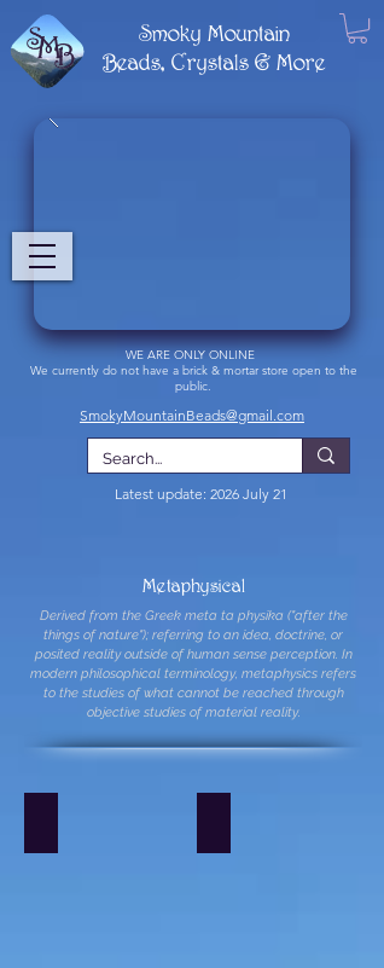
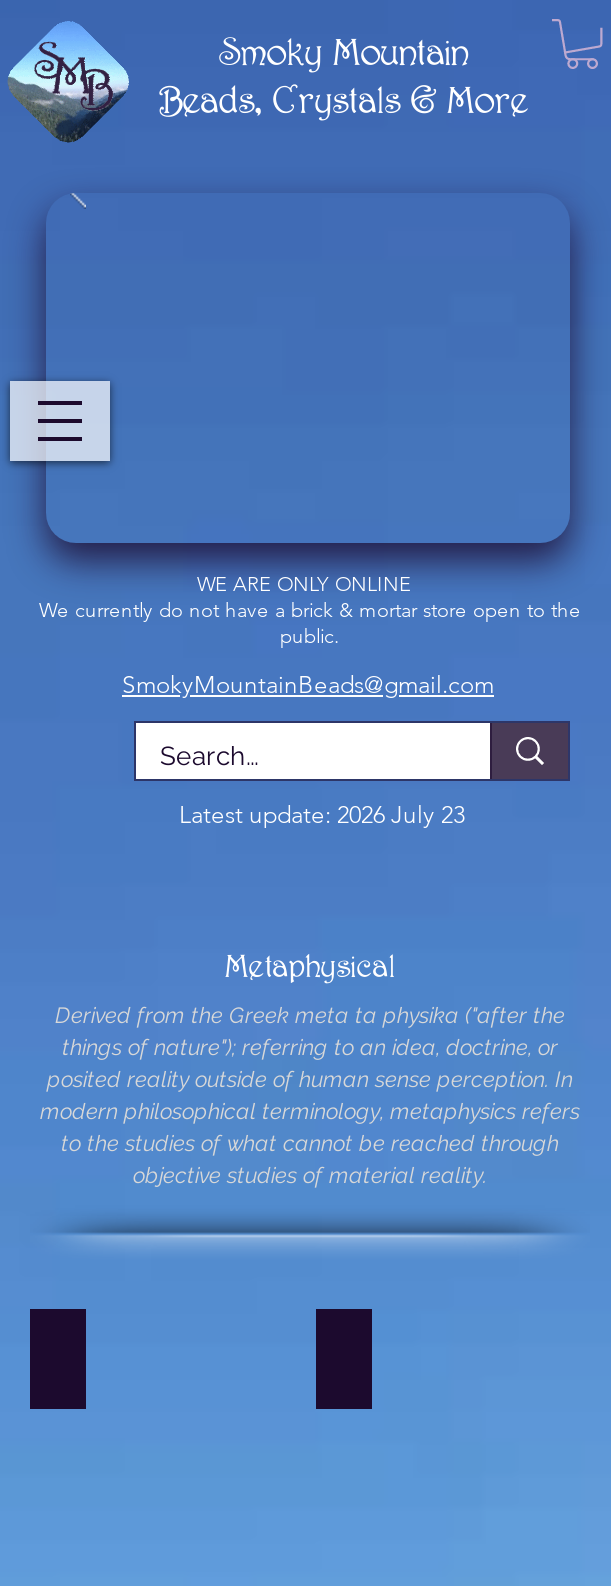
- Latest update: 2026 July 21
+ Latest update: 2026 July 23
